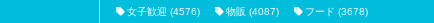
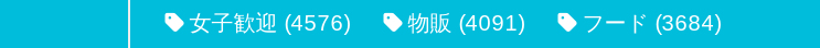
- 物販 (4087)
+ 物販 (4091)

- フード (3678)
+ フード (3684)
